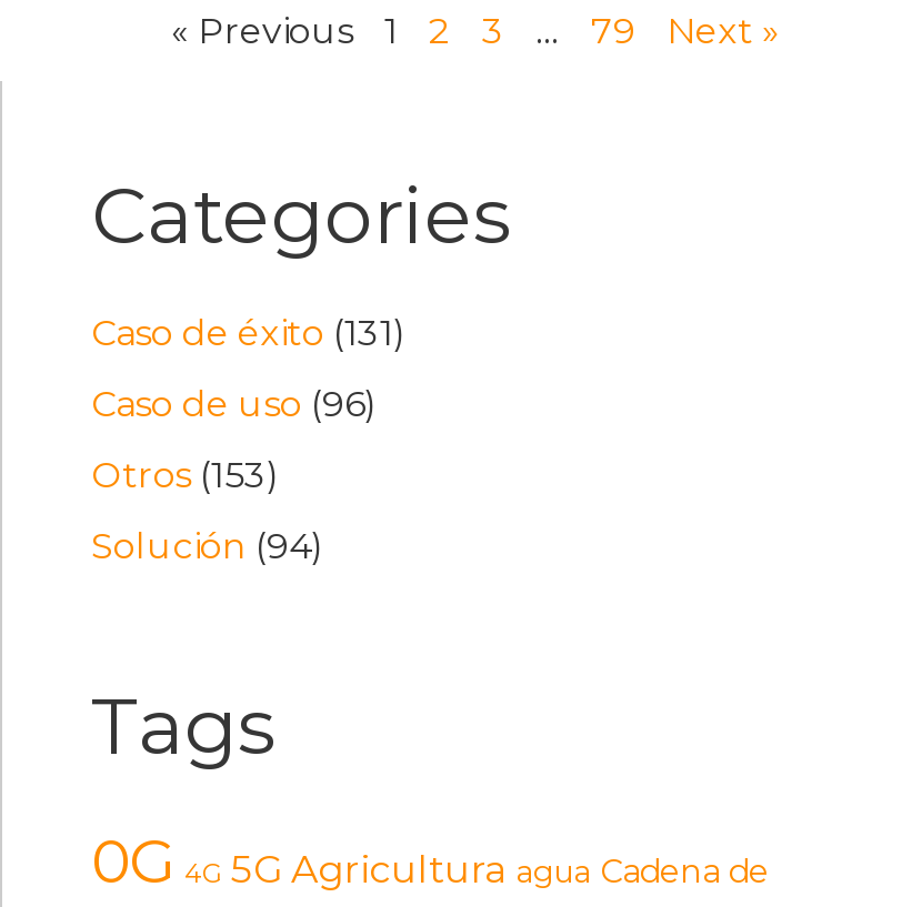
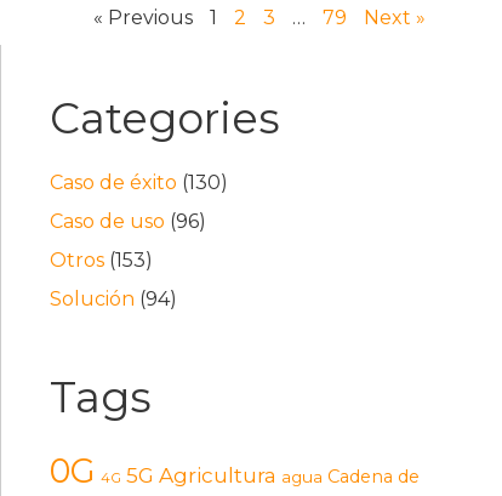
- Caso de éxito (131)
+ Caso de éxito (130)
